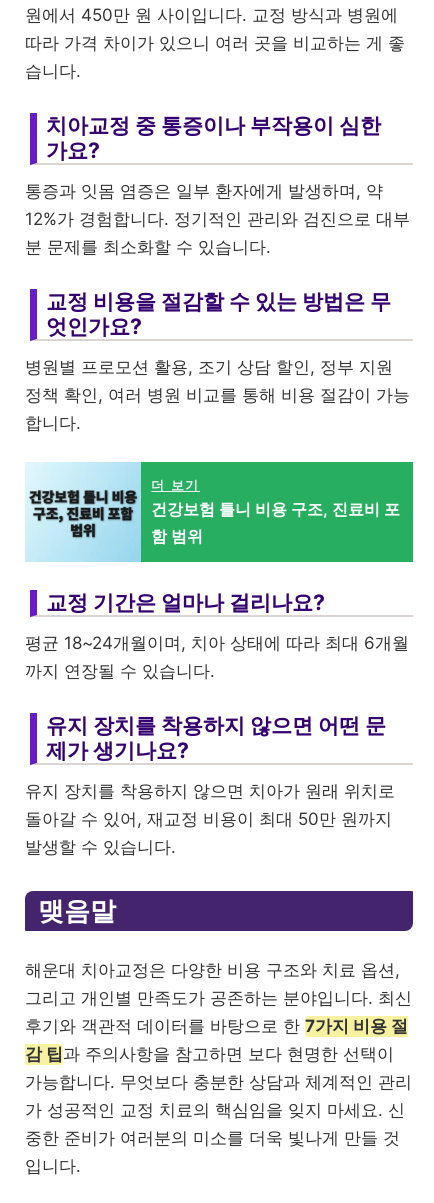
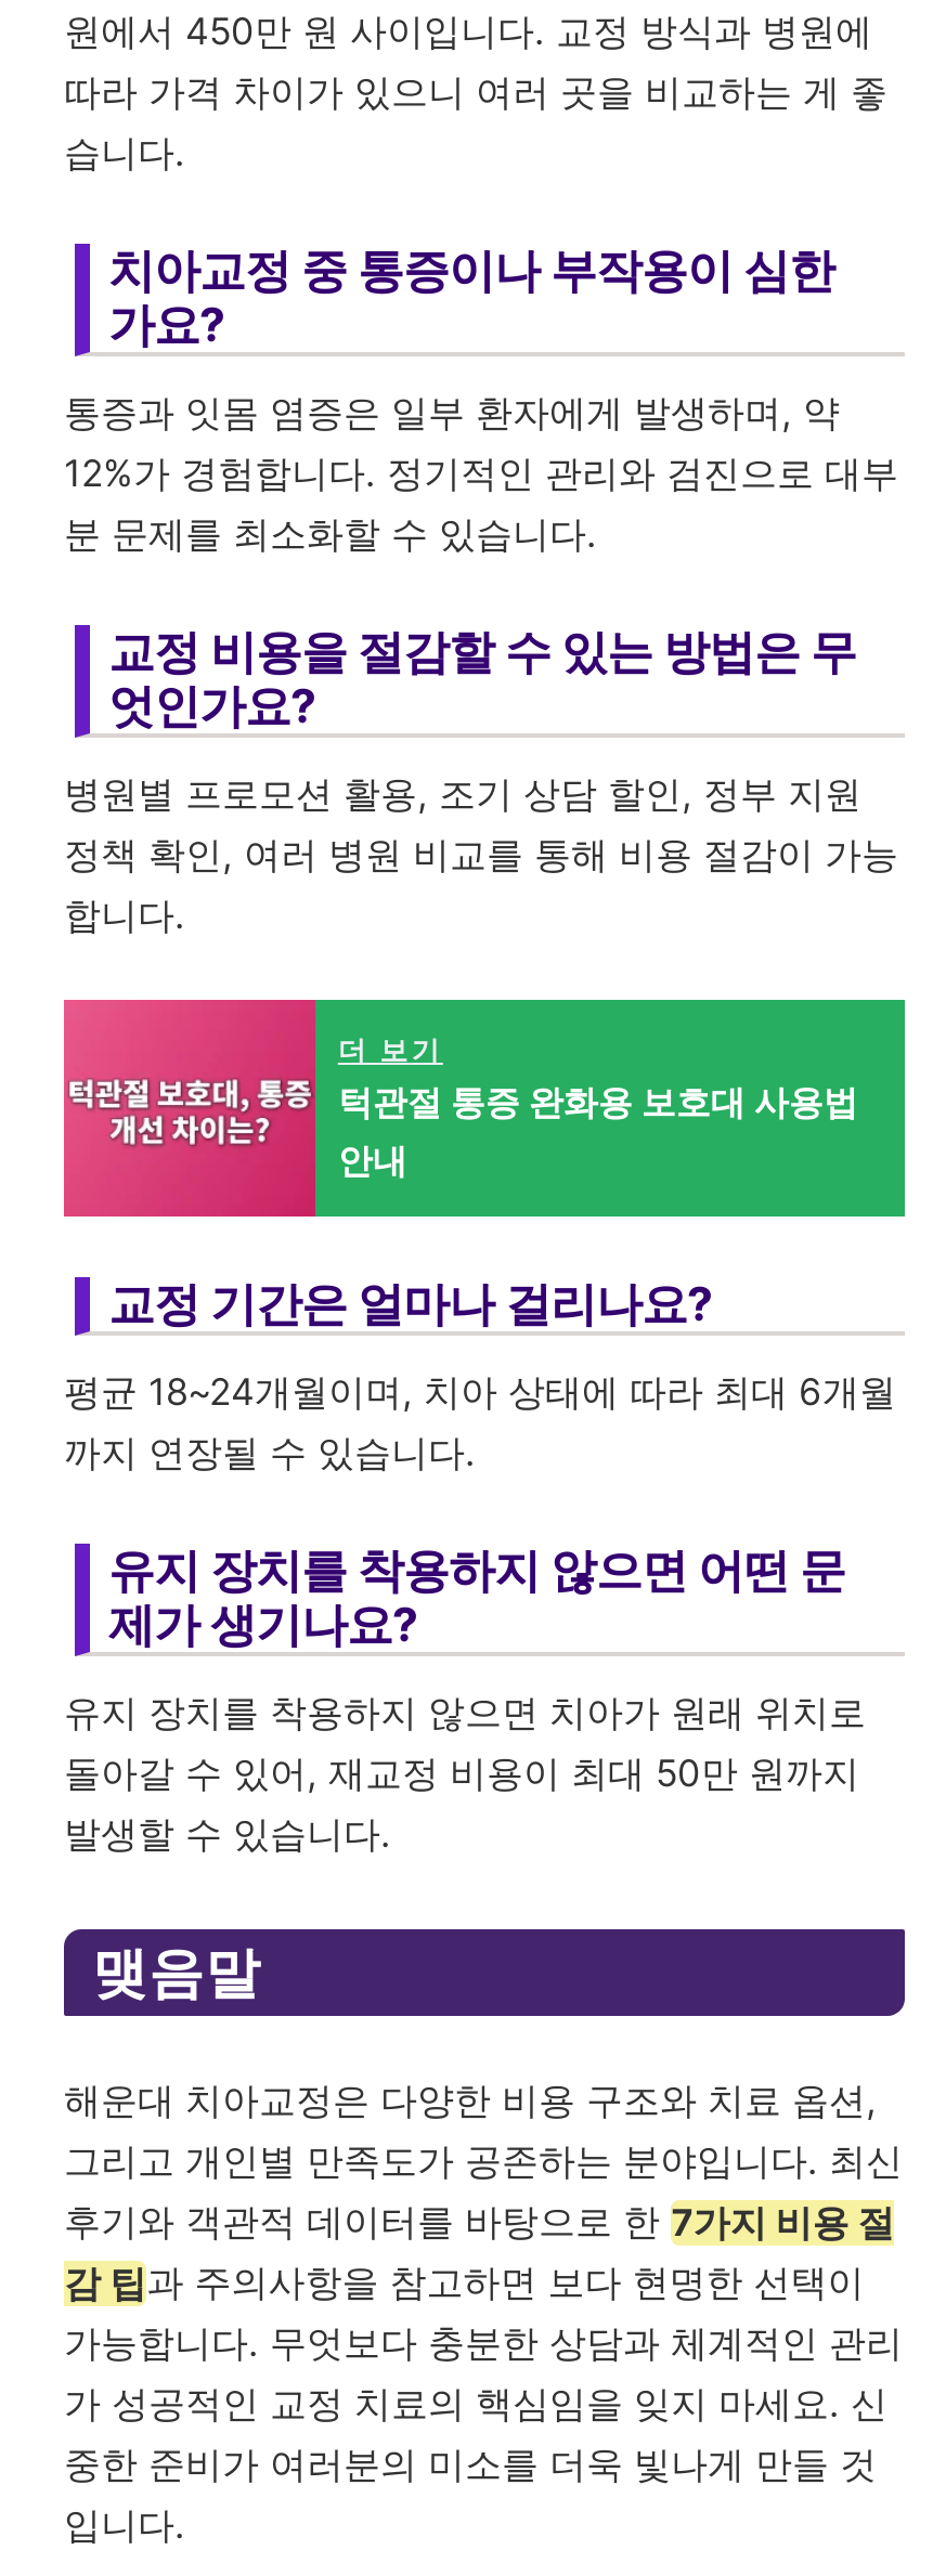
- [image]
- 건강보험 틀니 비용 구조, 진료비 포
- 함 범위
+ [image]
+ 턱관절 통증 완화용 보호대 사용법
+ 안내
